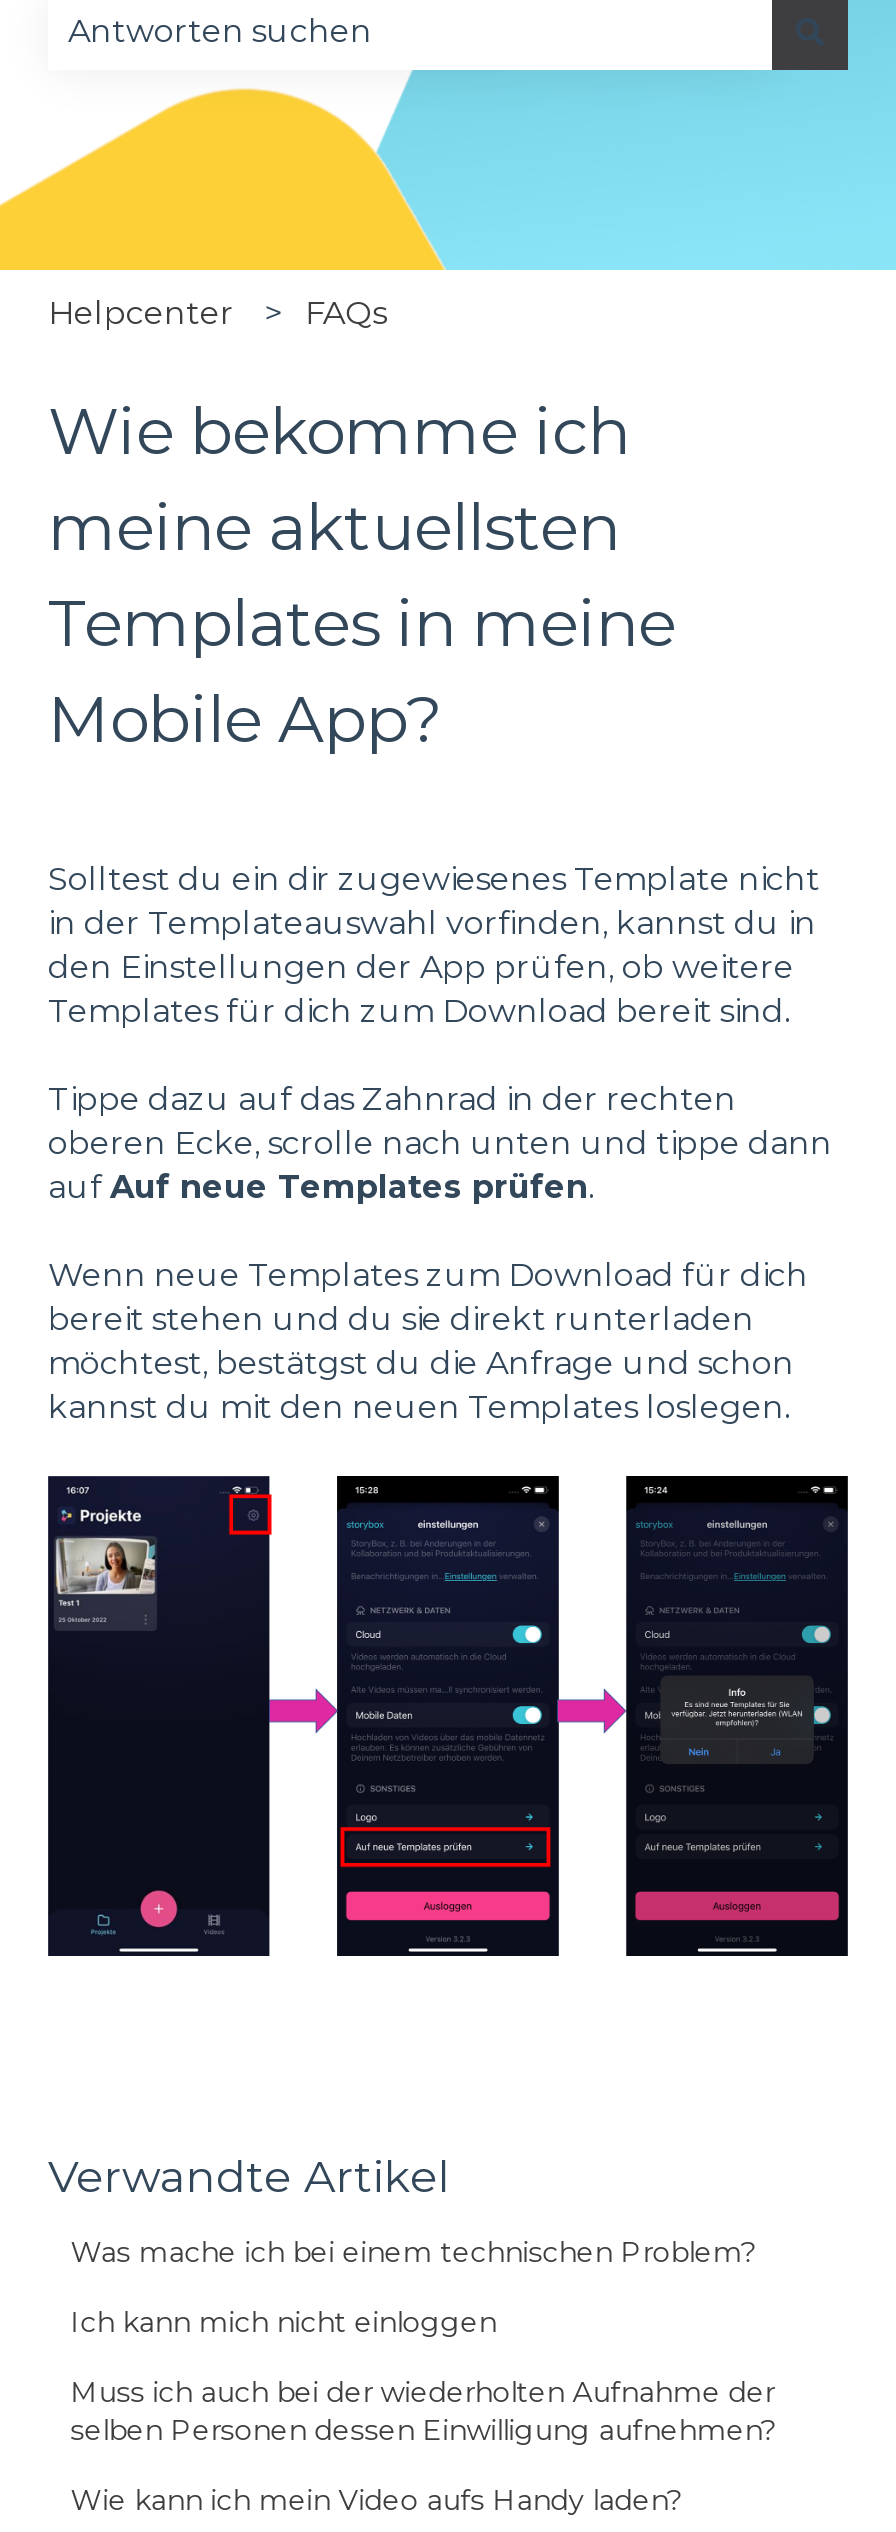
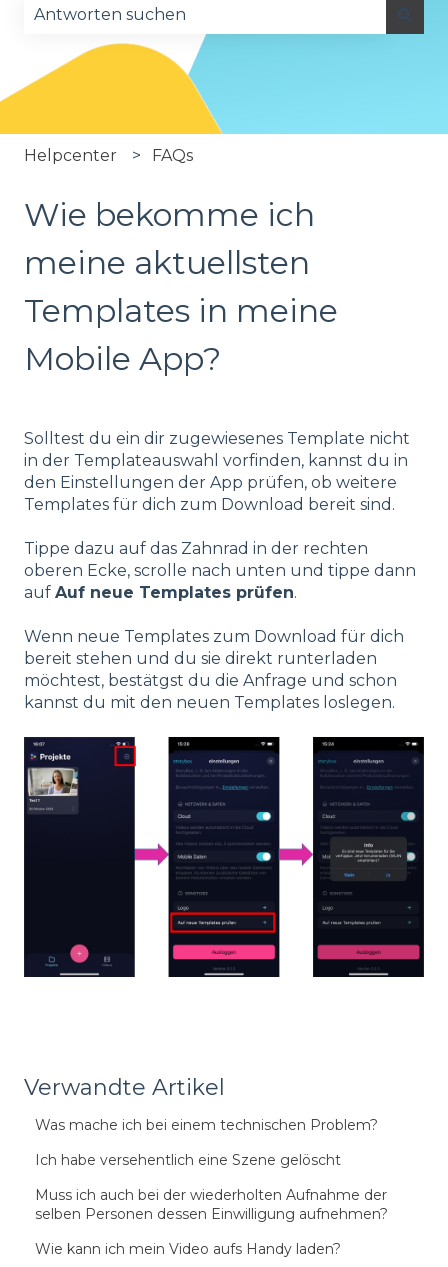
- Ich kann mich nicht einloggen
+ Ich habe versehentlich eine Szene gelöscht
